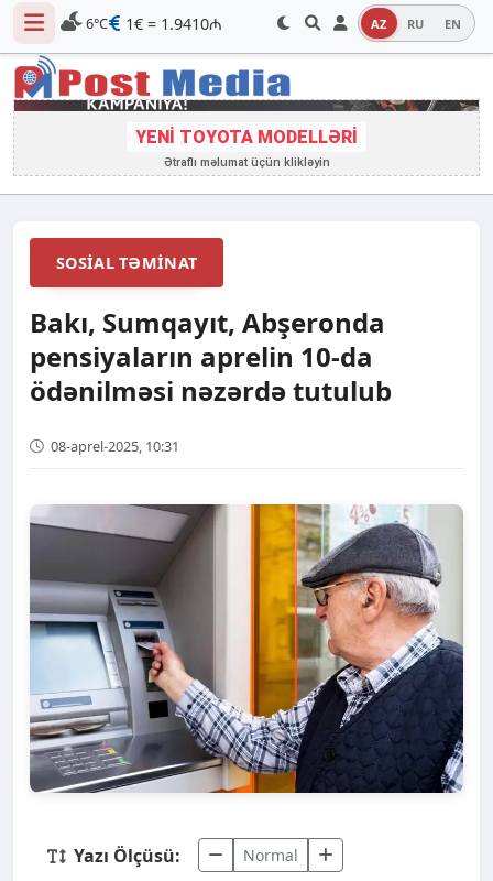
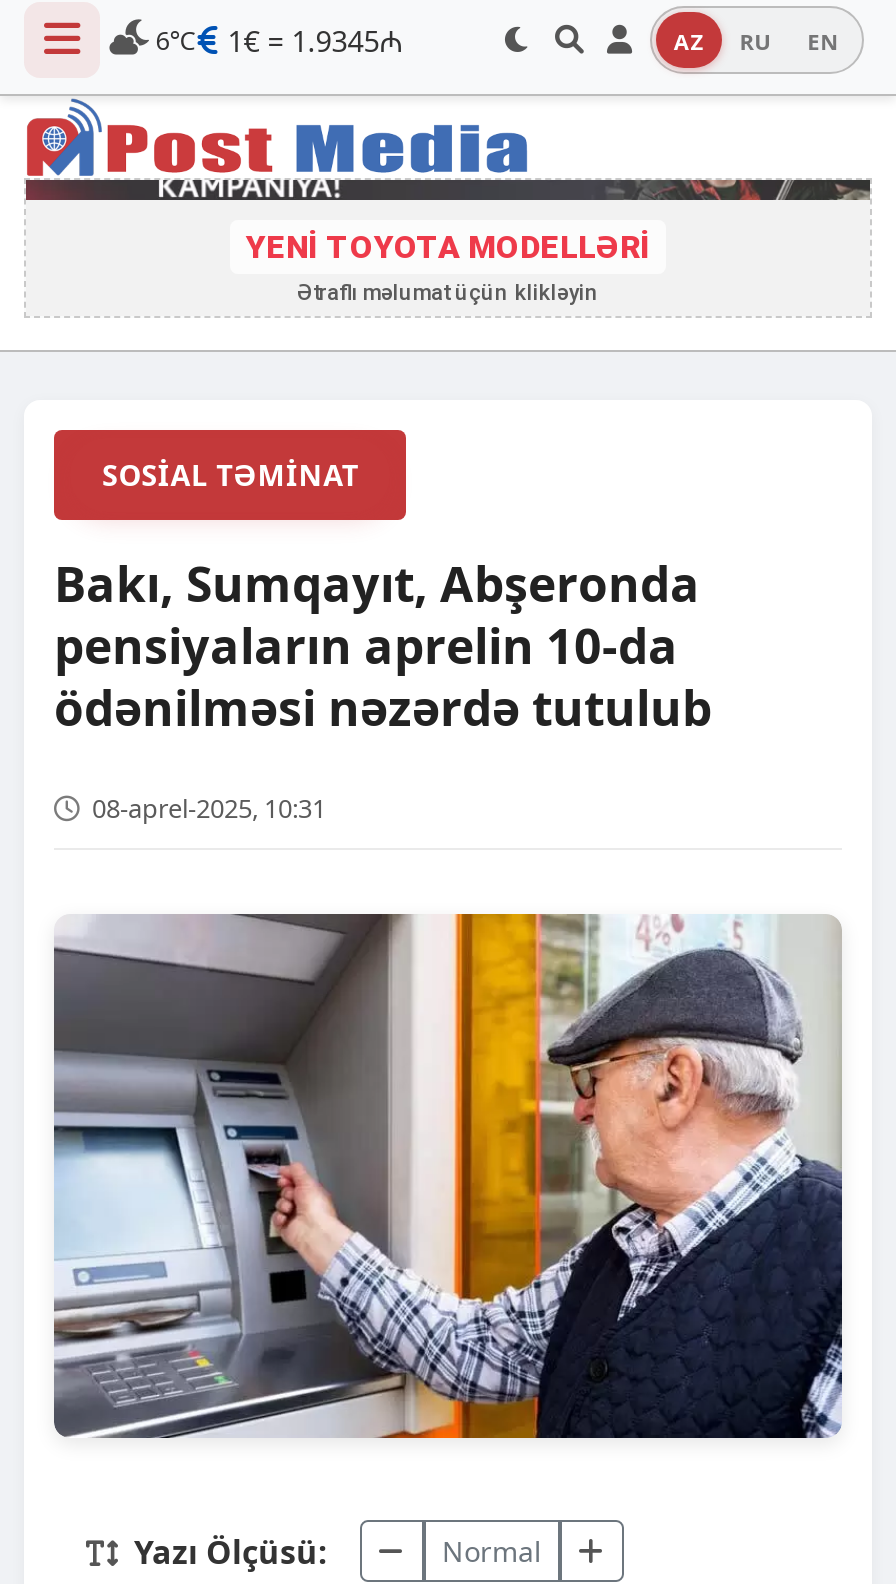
- 6°C 1€ = 1.9410₼
+ 6°C 1€ = 1.9345₼
